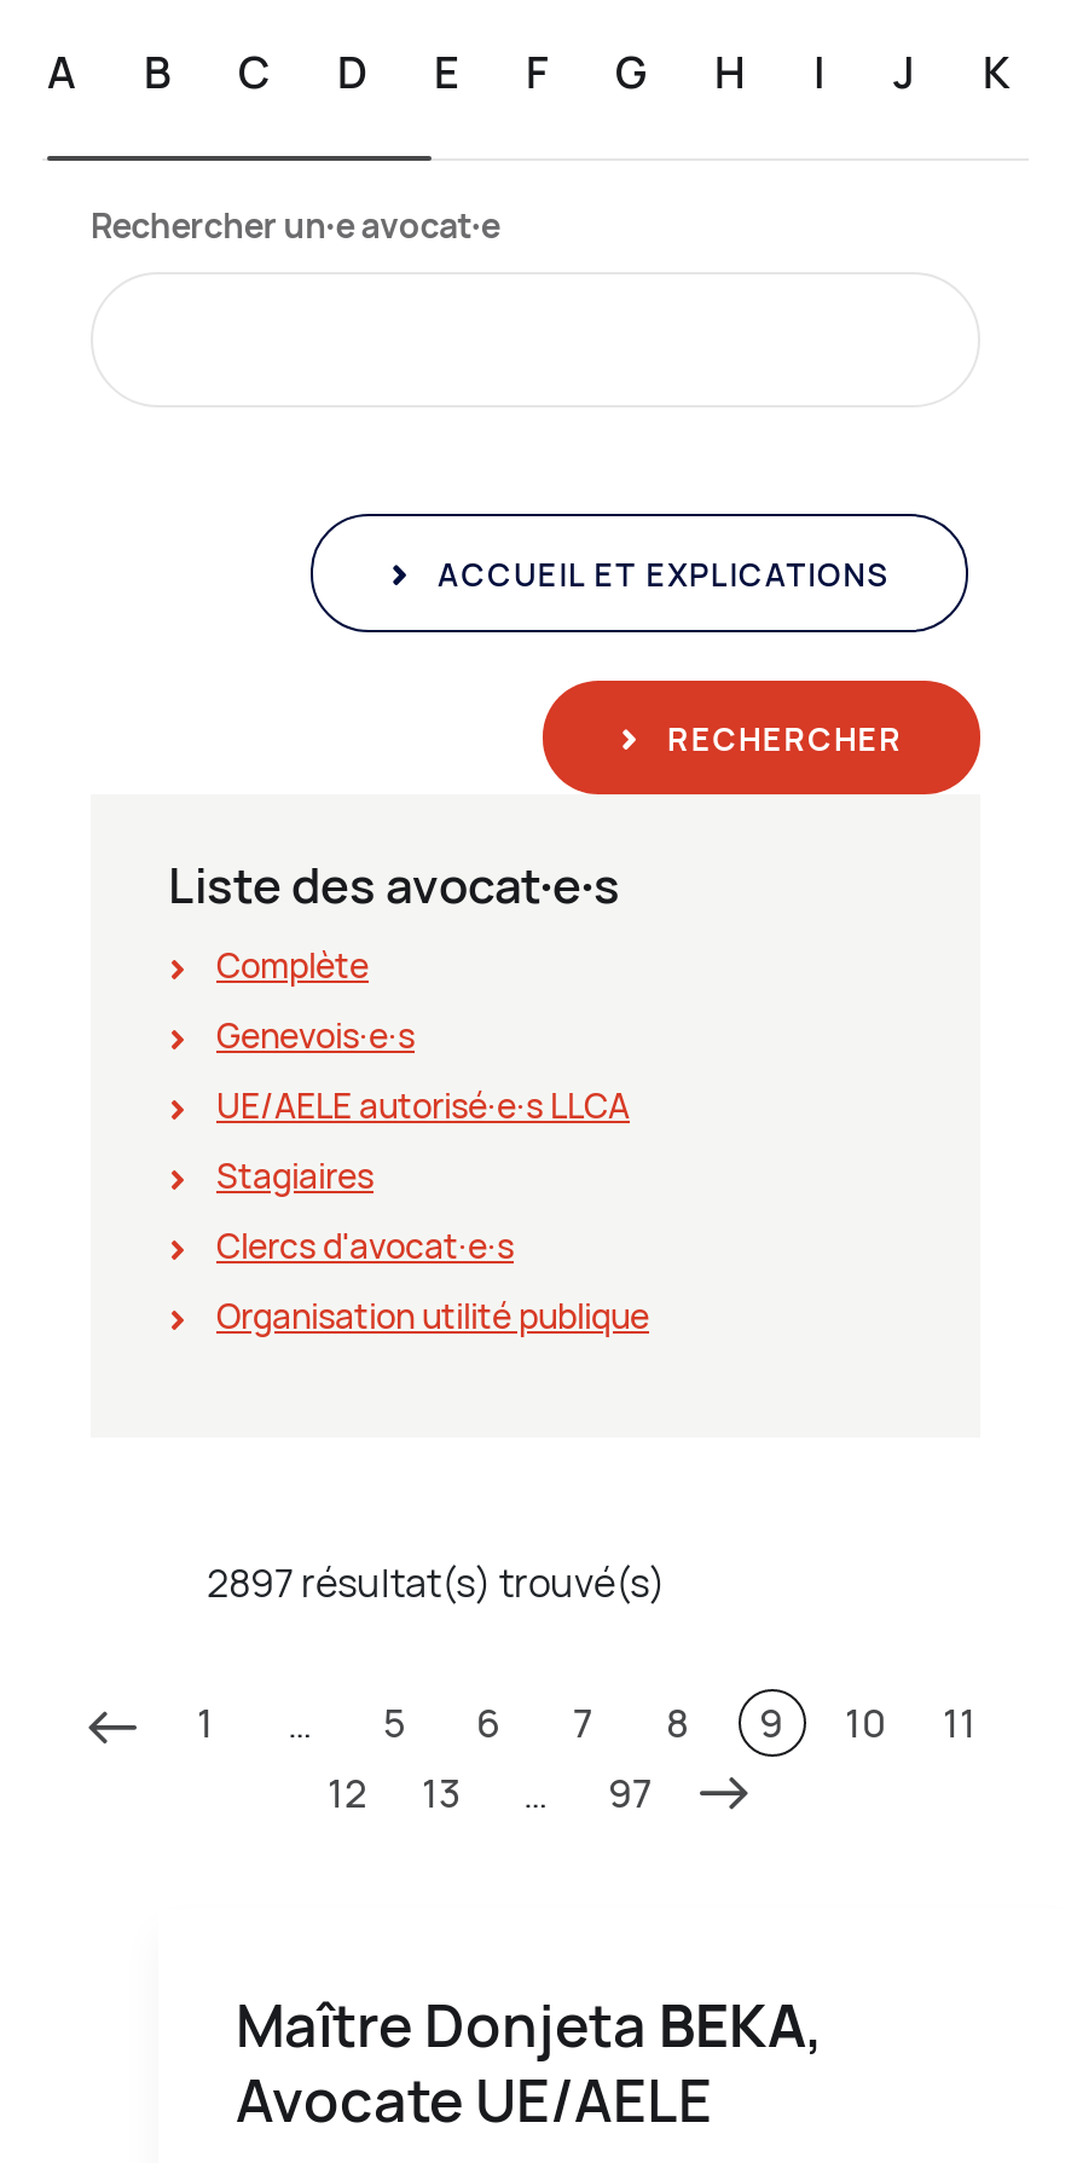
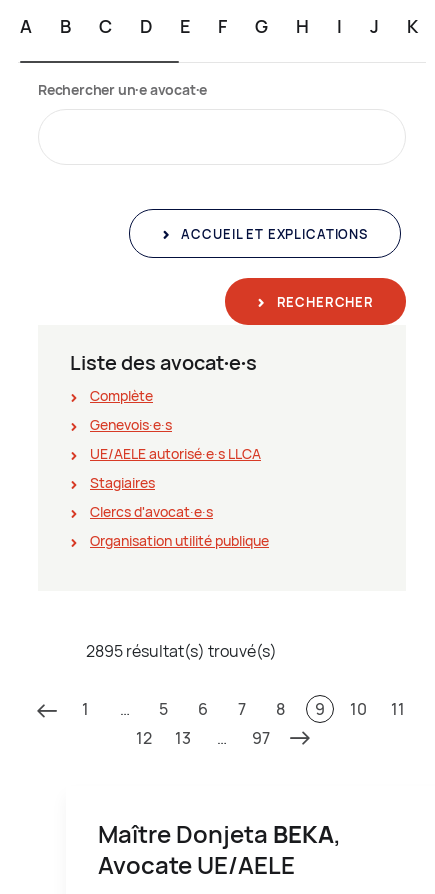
- 2897 résultat(s) trouvé(s)
+ 2895 résultat(s) trouvé(s)
